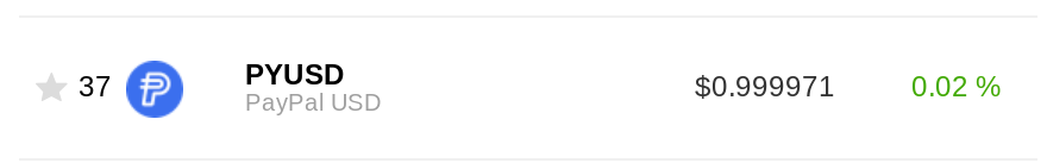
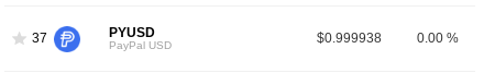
- $0.999971
+ $0.999938

- 0.02 %
+ 0.00 %
